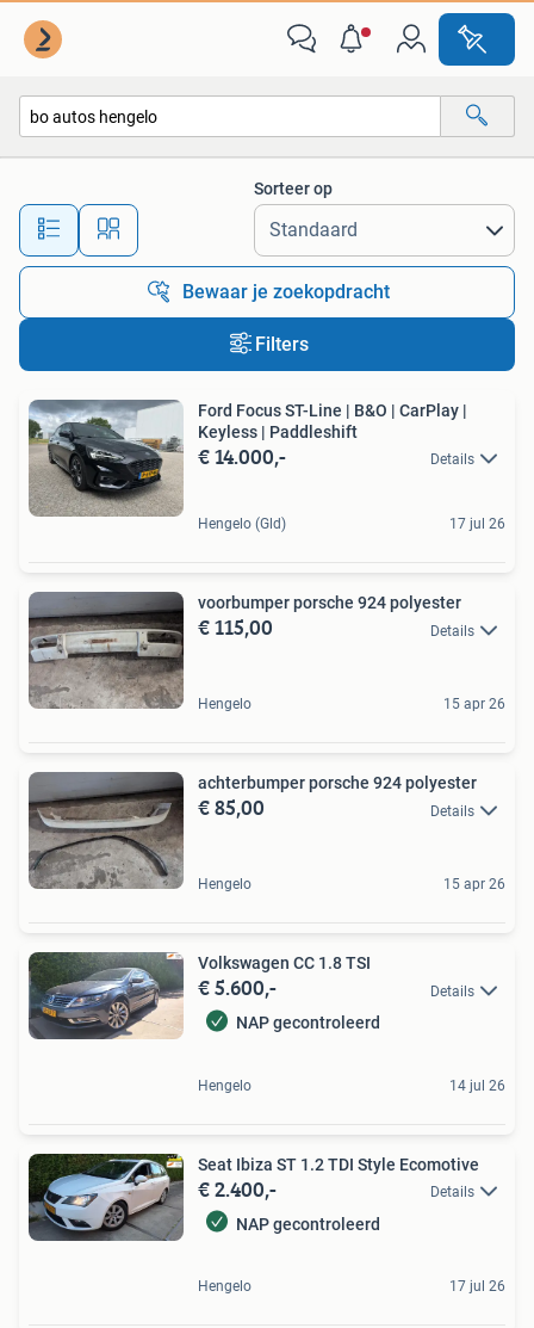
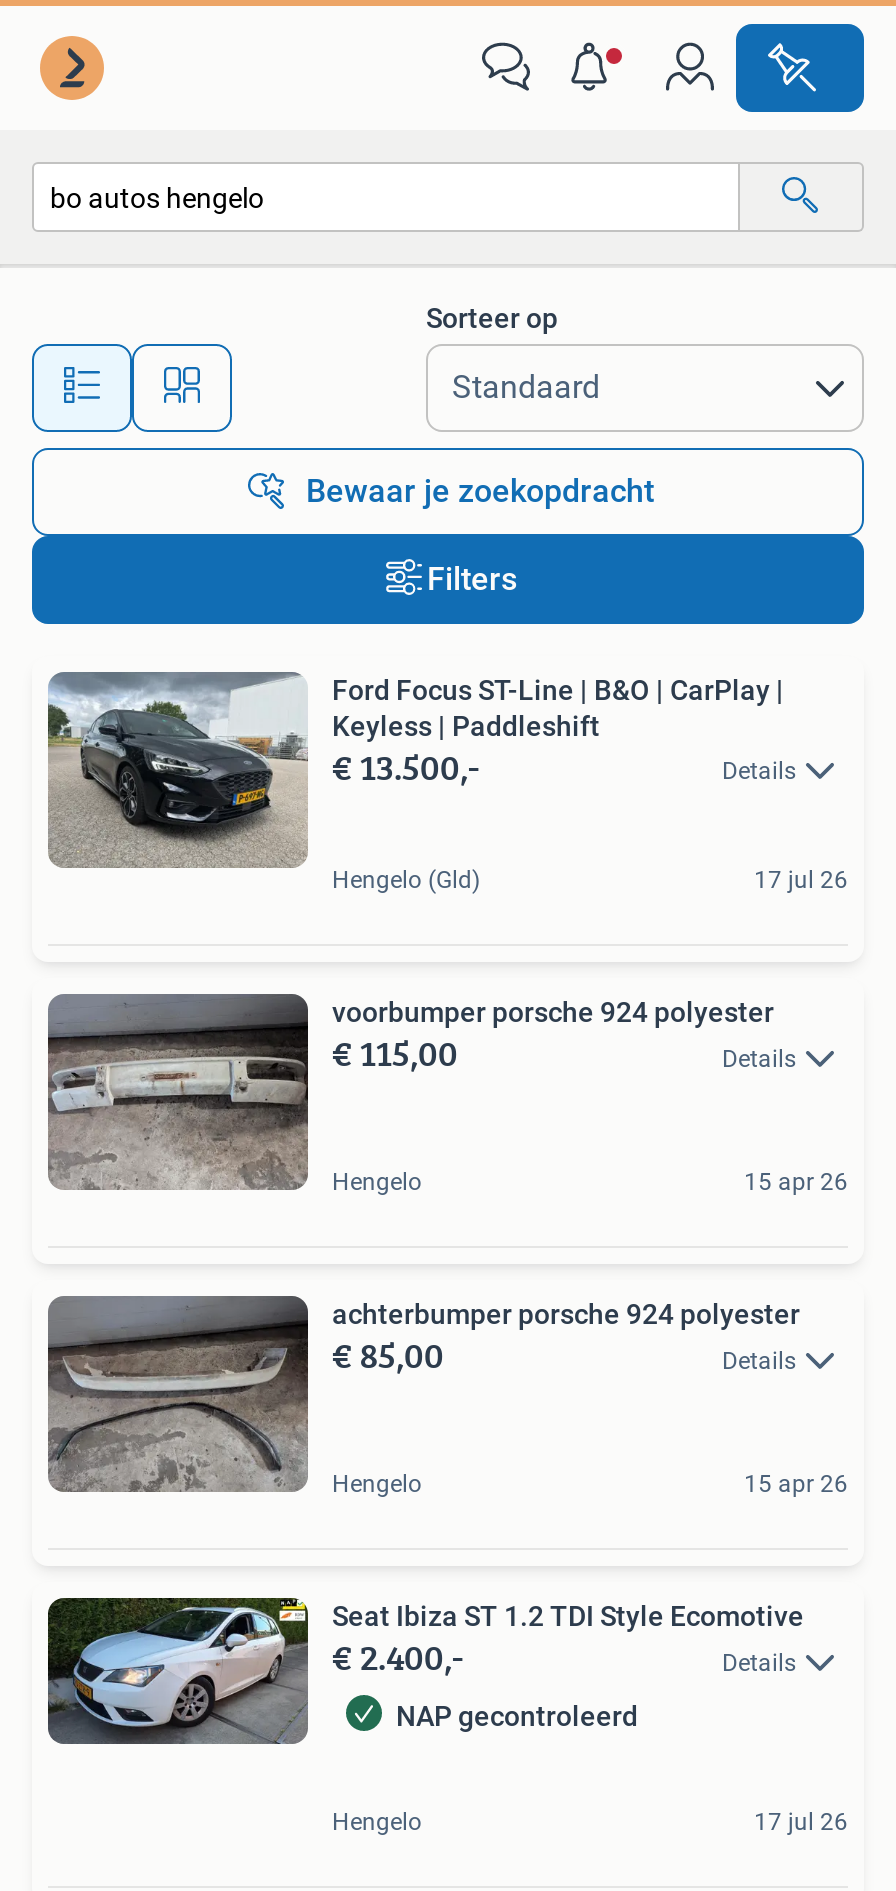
- € 14.000,-
+ € 13.500,-

- [image]
- Volkswagen CC 1.8 TSI
- € 5.600,-
- Details
- NAP gecontroleerd
- Hengelo
- 14 jul 26
